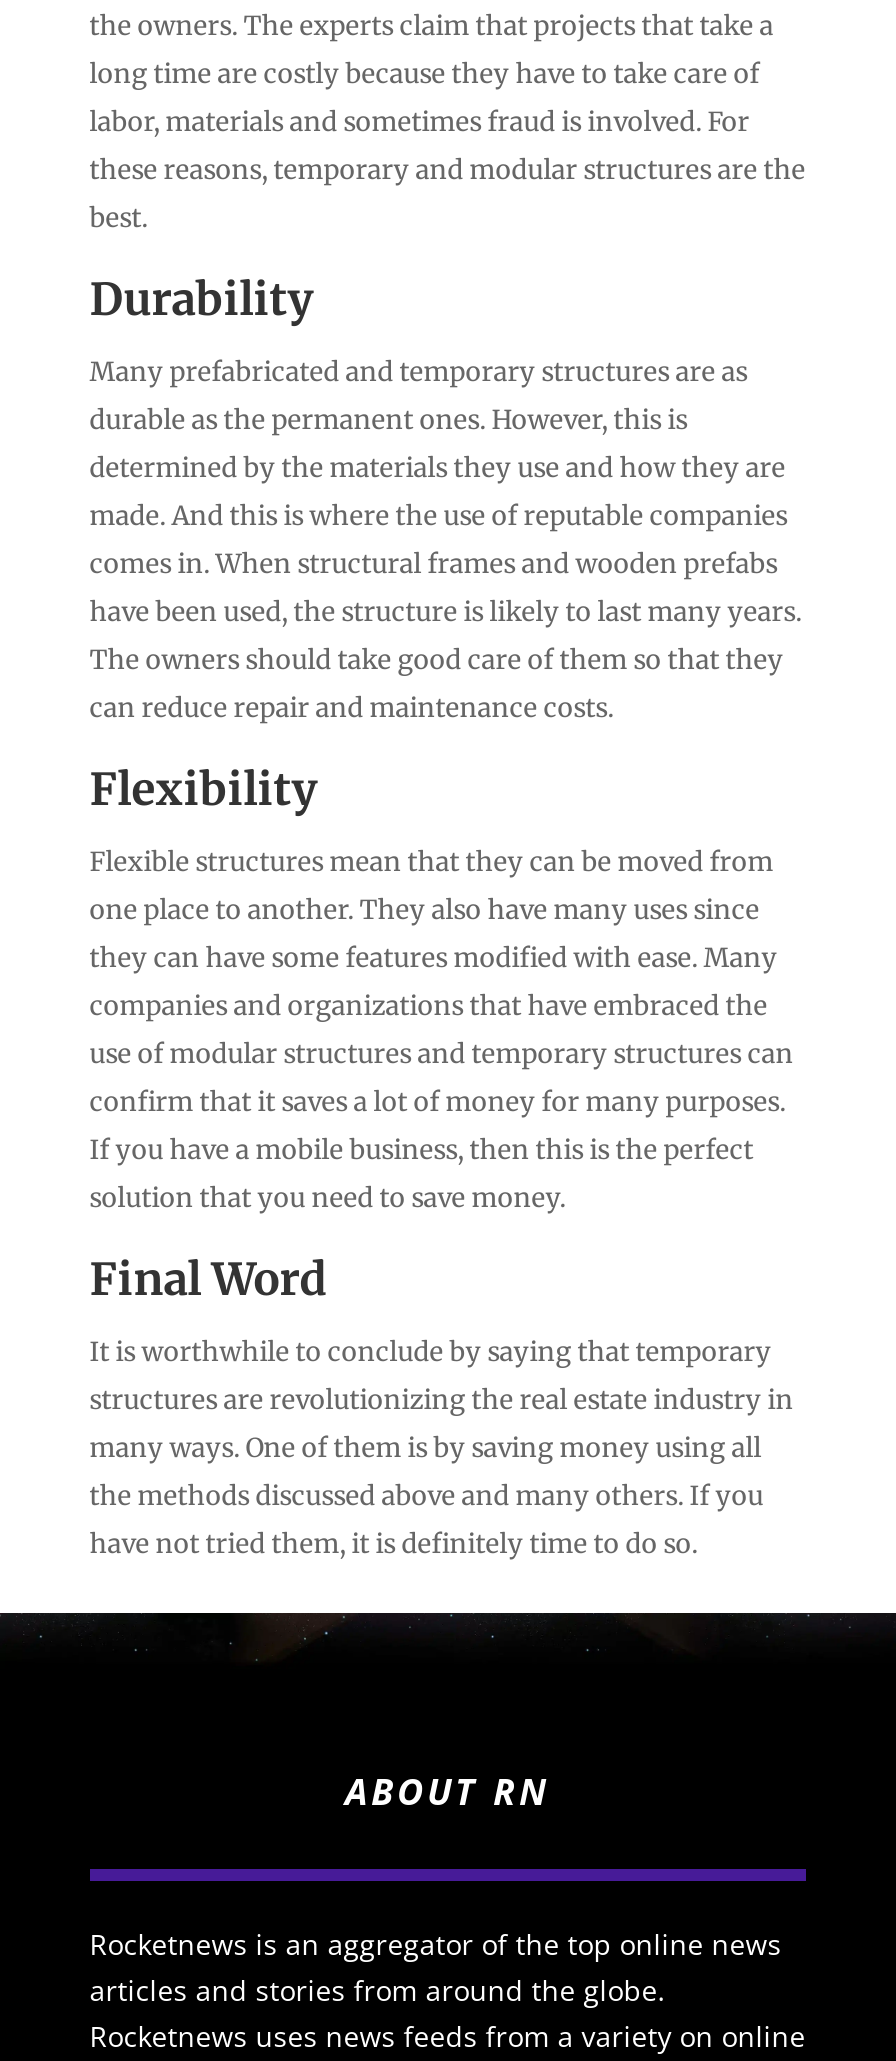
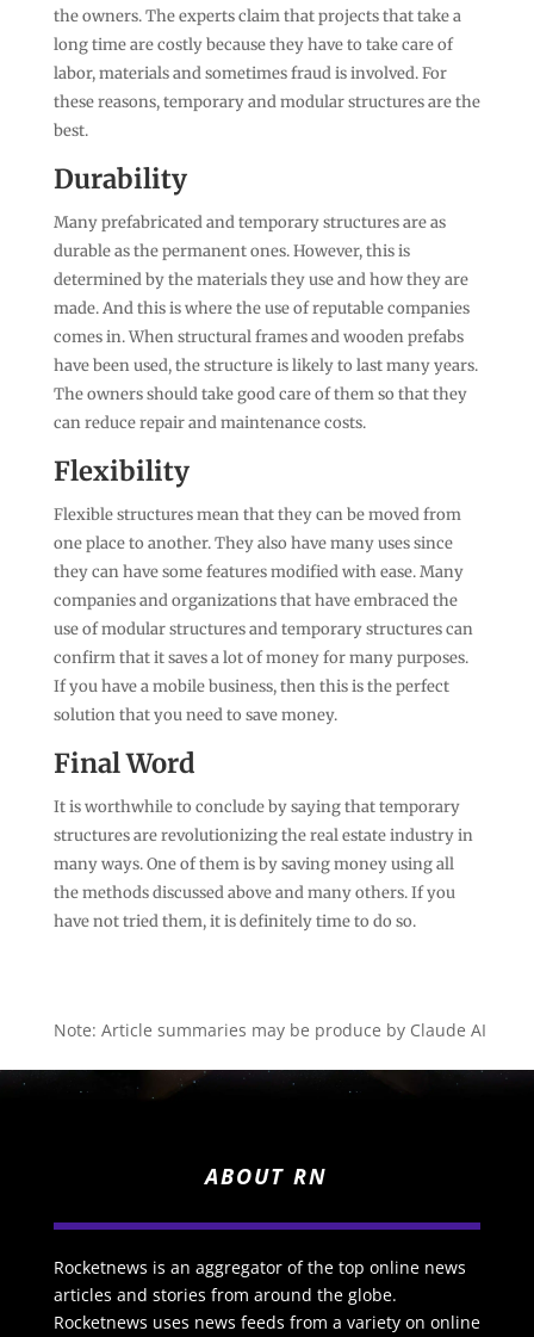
+ Note: Article summaries may be produce by Claude AI
